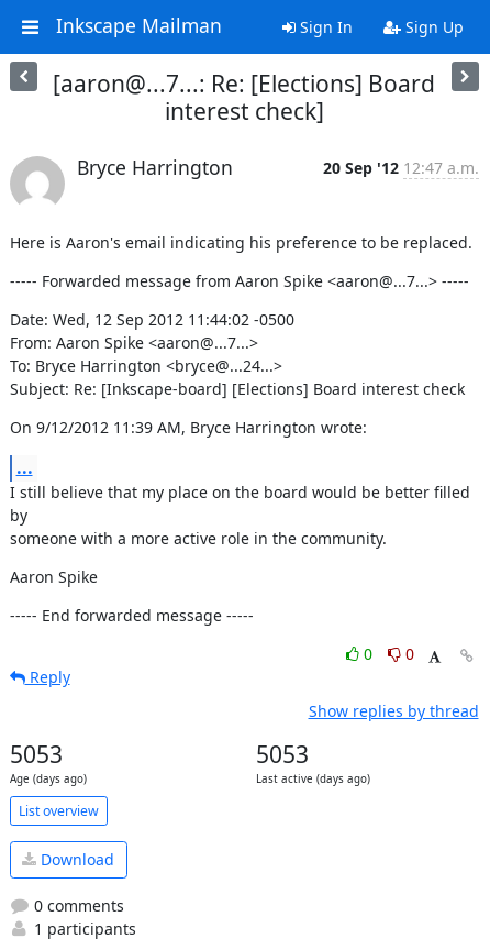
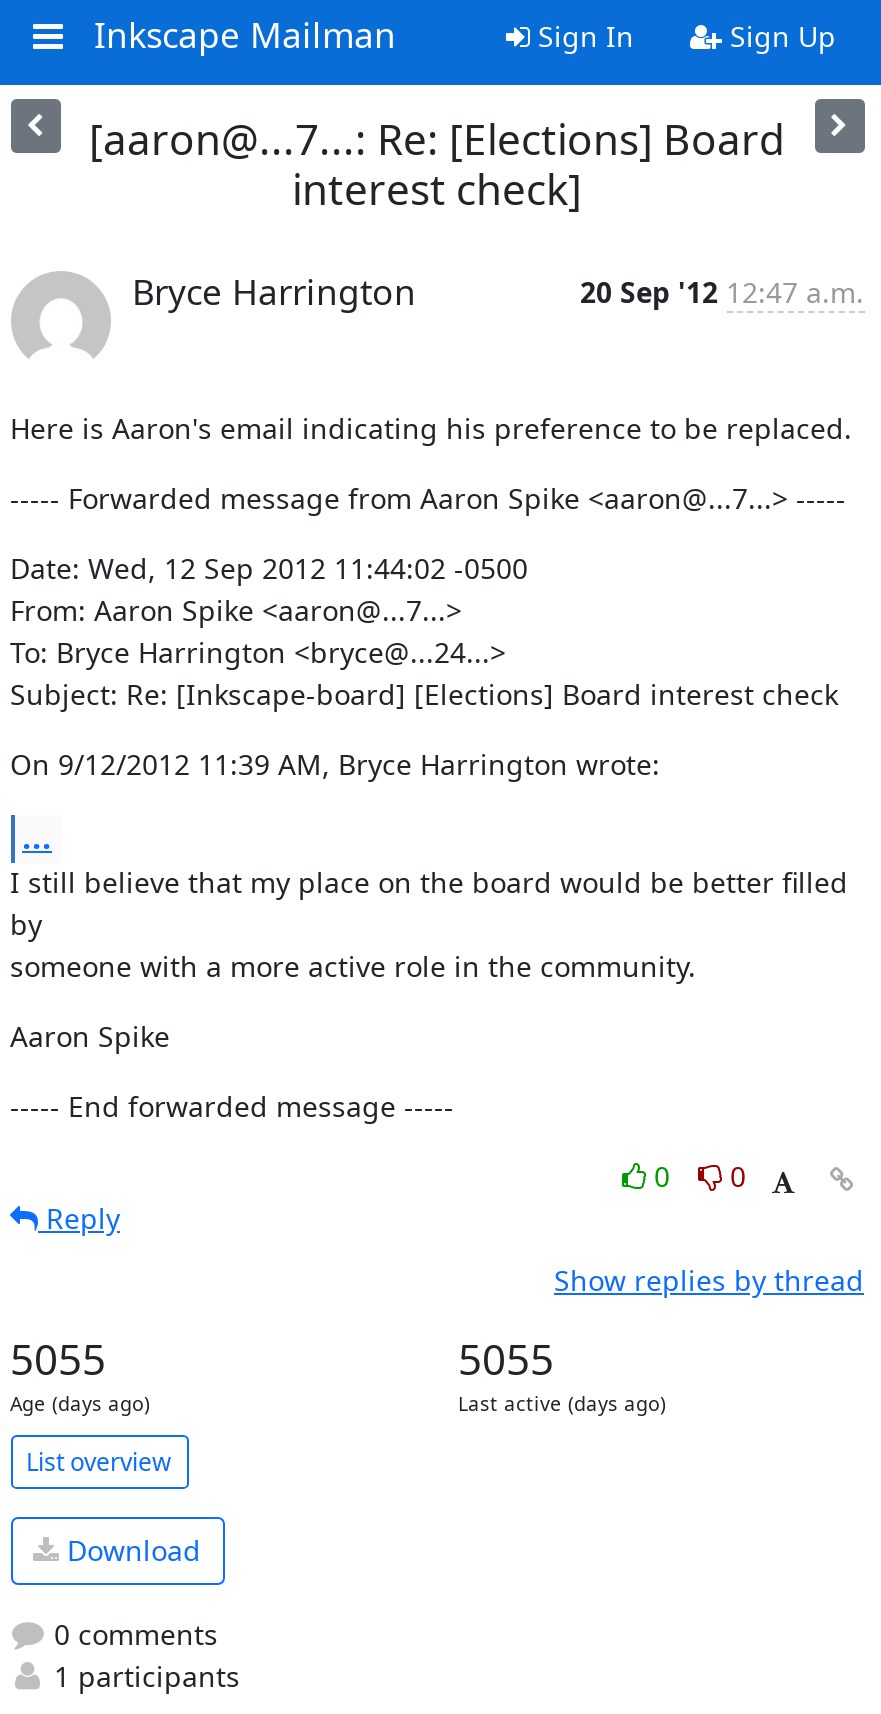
- 5053
+ 5055

- 5053
+ 5055
